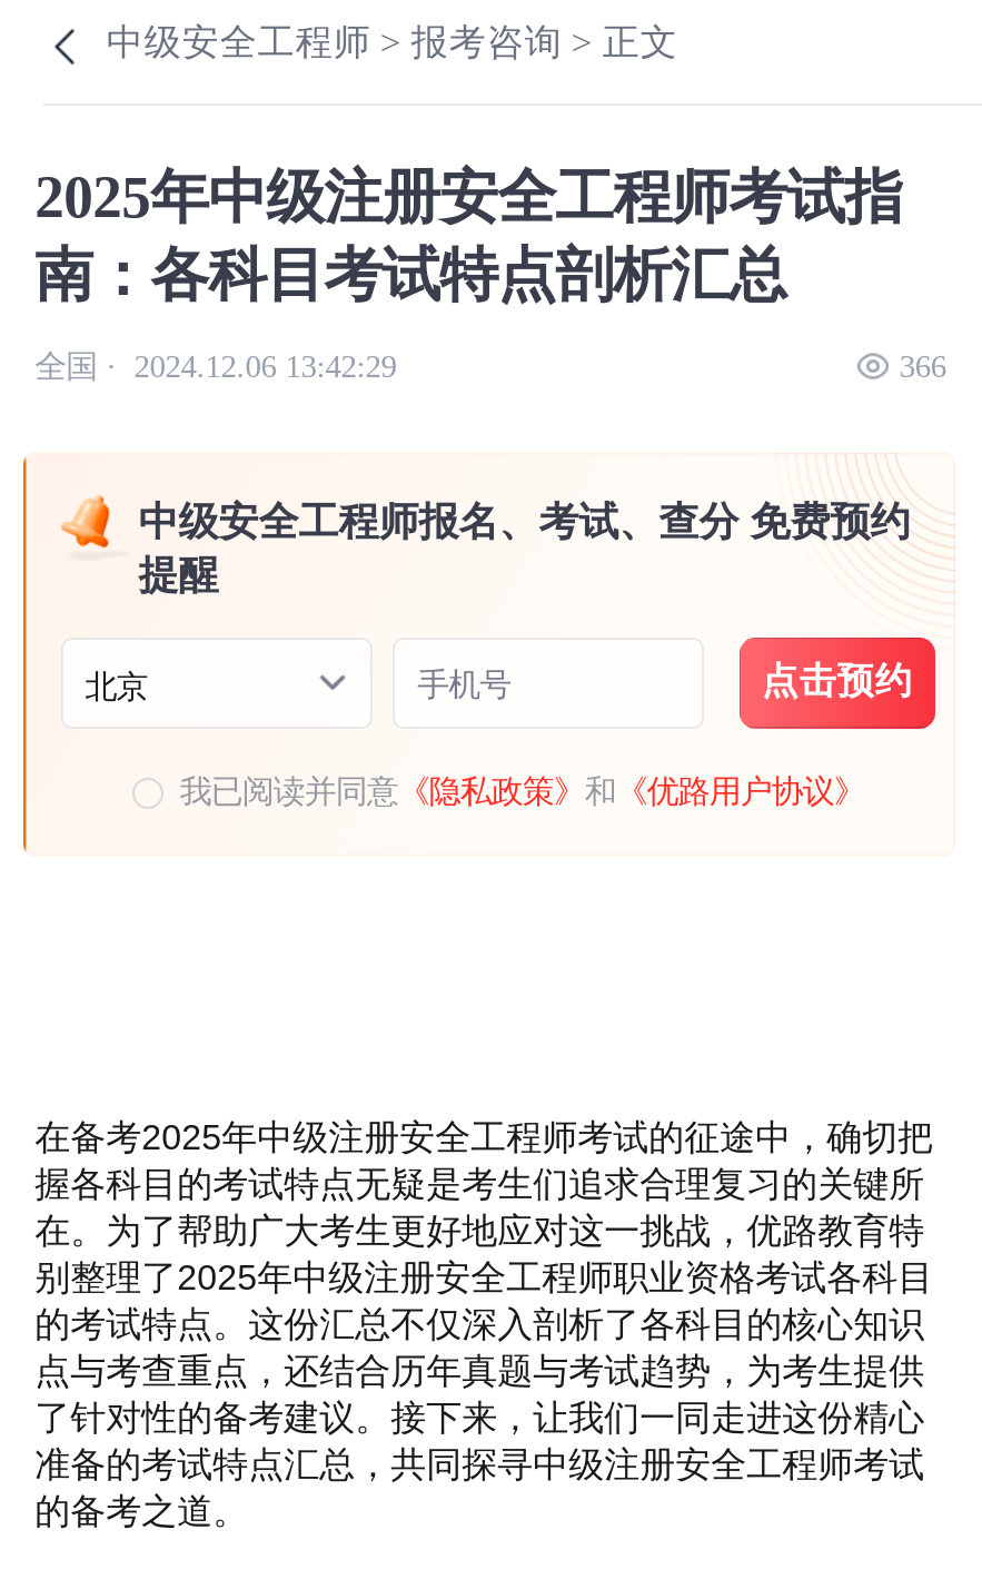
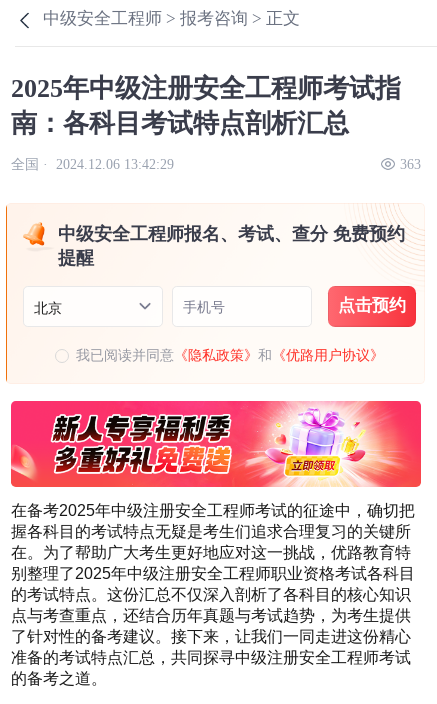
- 366
+ 363

+ [image]
